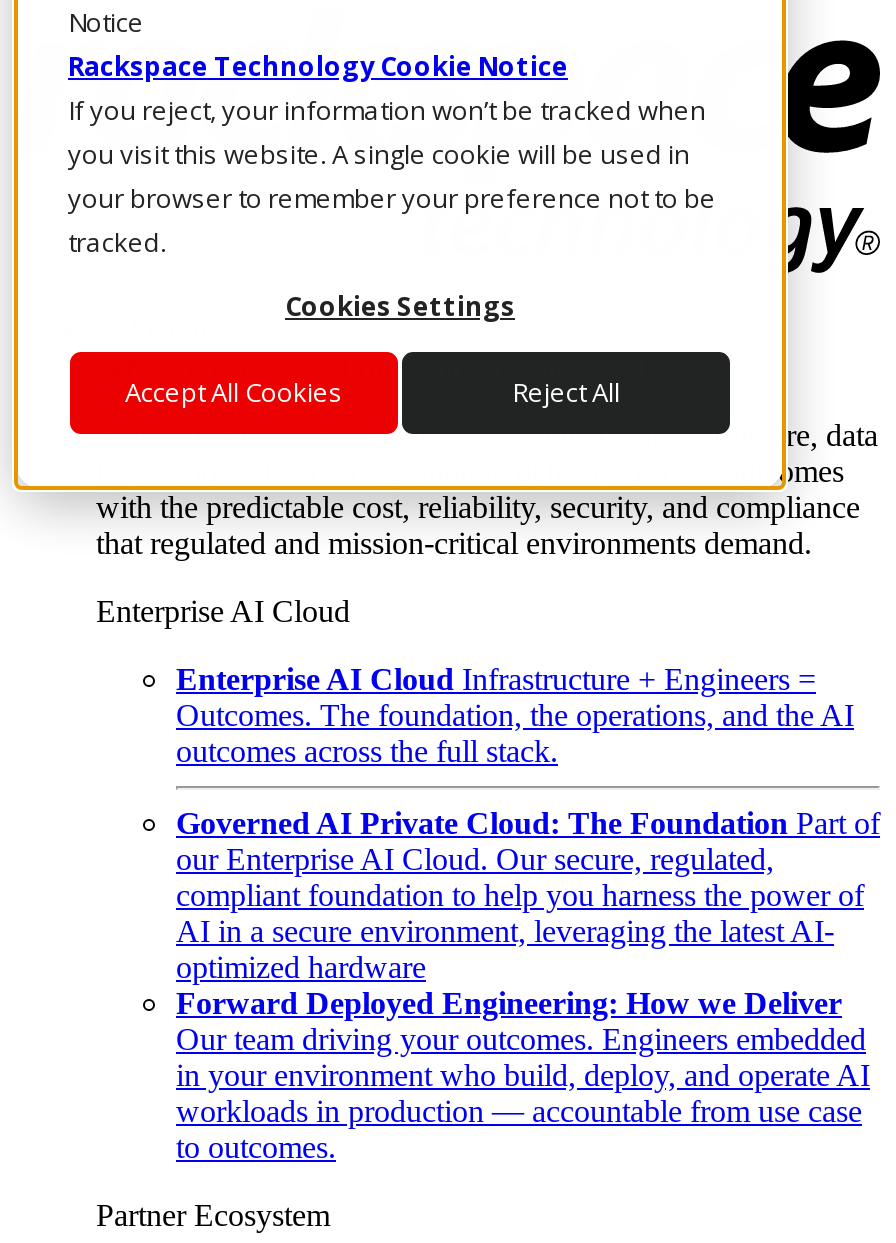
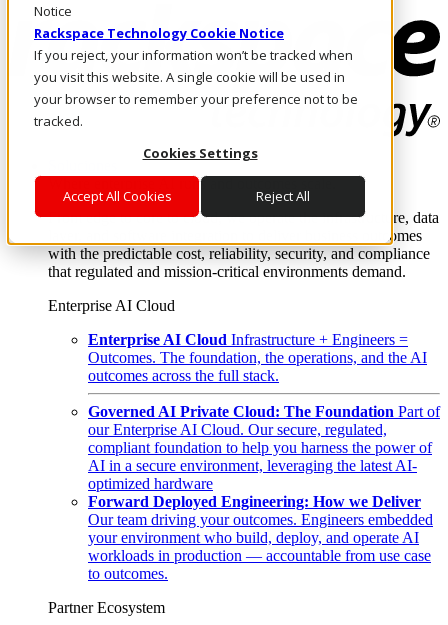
- in your environment who build, deploy, and operate AI
+ your environment who build, deploy, and operate AI
